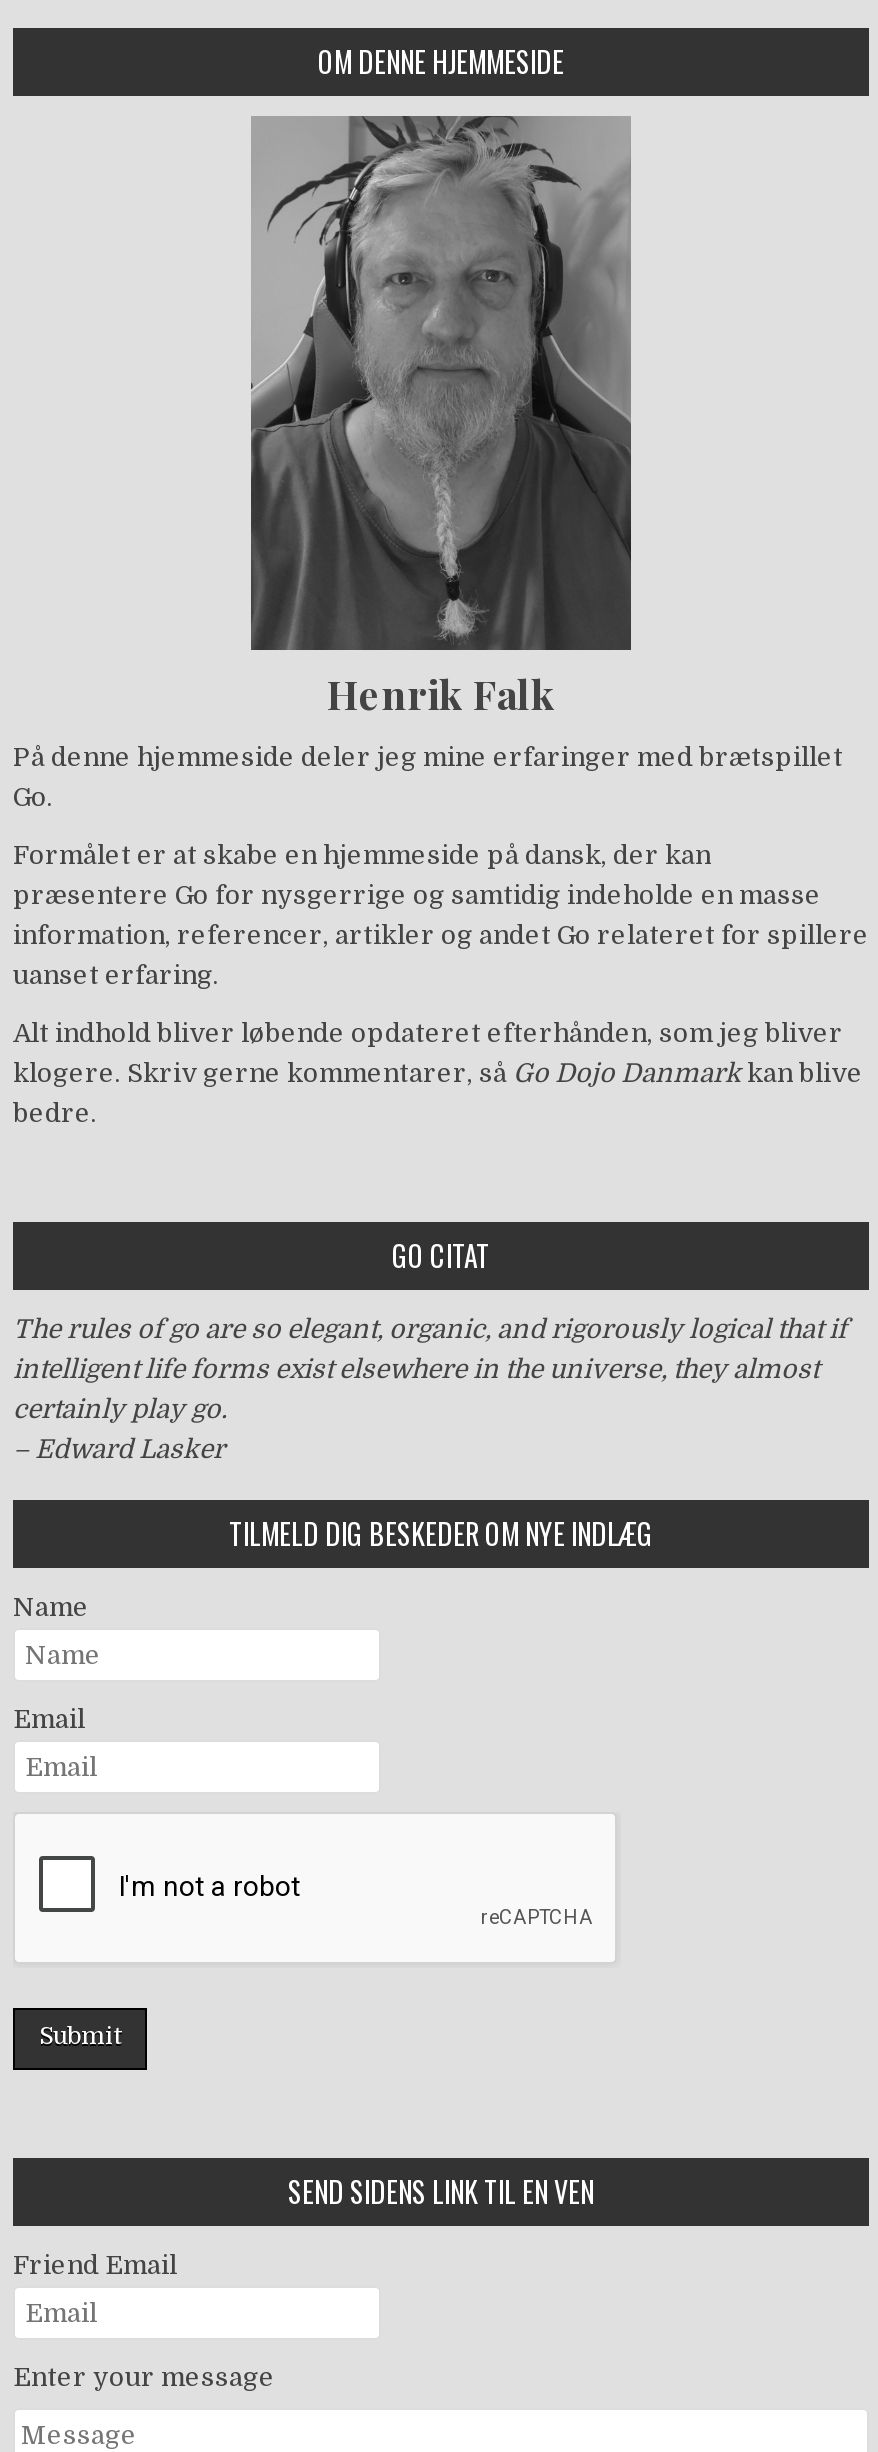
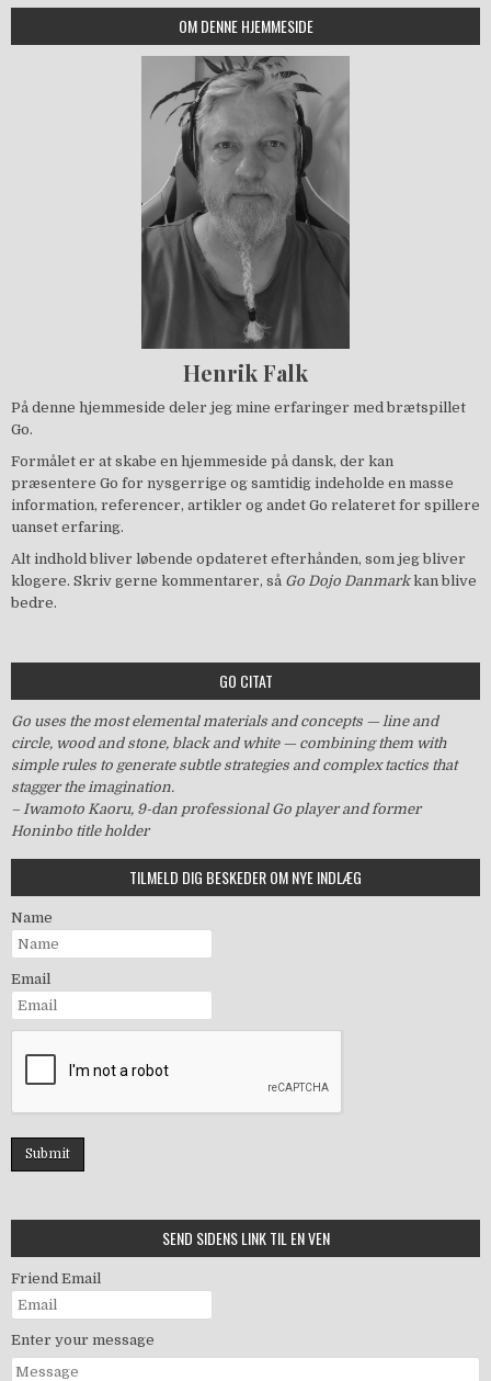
- The rules of go are so elegant, organic, and rigorously logical that if
- intelligent life forms exist elsewhere in the universe, they almost
- certainly play go.
- – Edward Lasker
+ Go uses the most elemental materials and concepts — line and
+ circle, wood and stone, black and white — combining them with
+ simple rules to generate subtle strategies and complex tactics that
+ stagger the imagination.
+ – Iwamoto Kaoru, 9-dan professional Go player and former
+ Honinbo title holder
